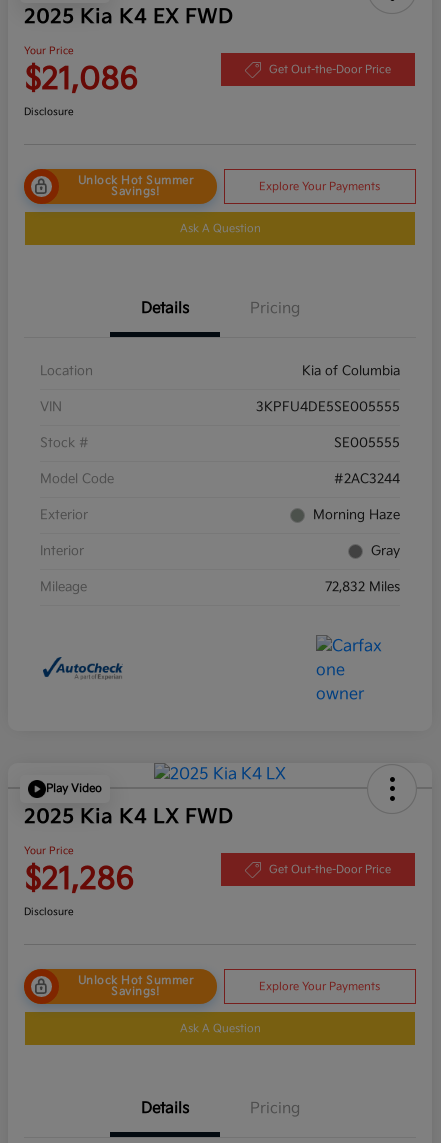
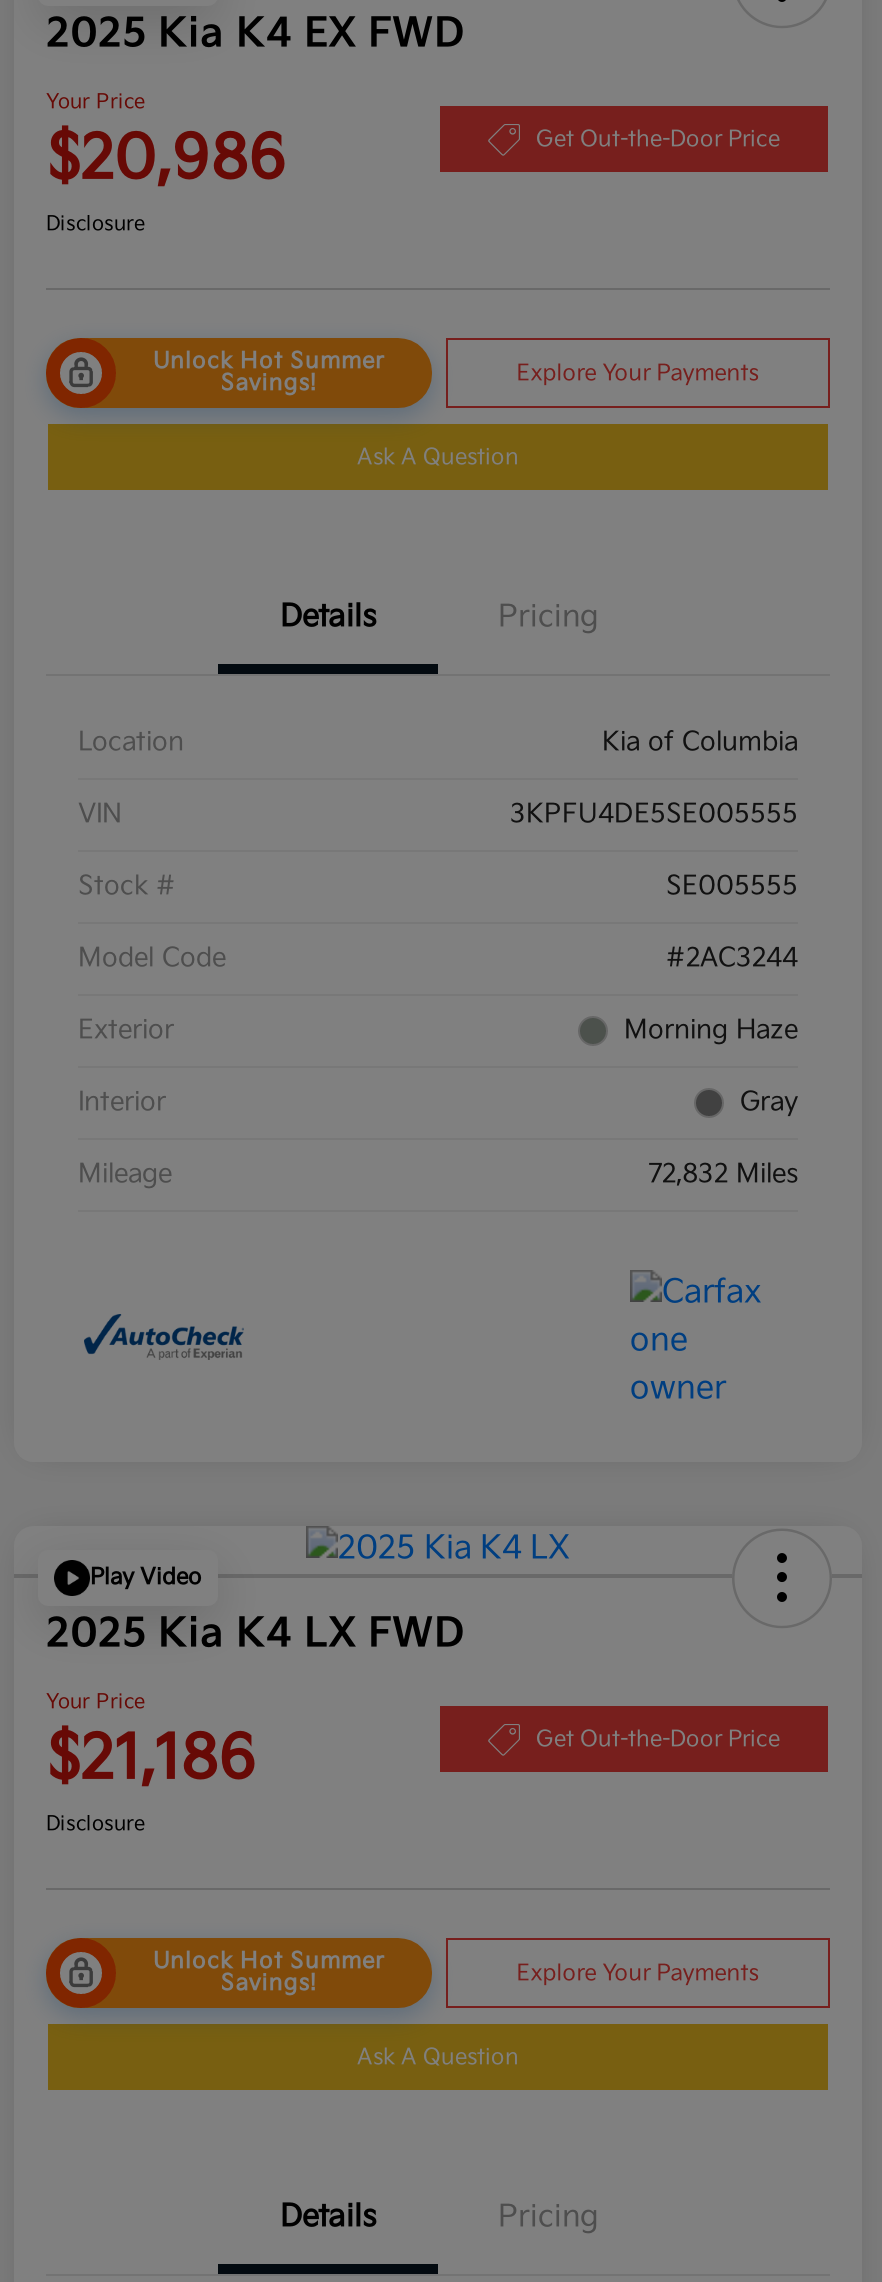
- $21,086
+ $20,986

- $21,286
+ $21,186
